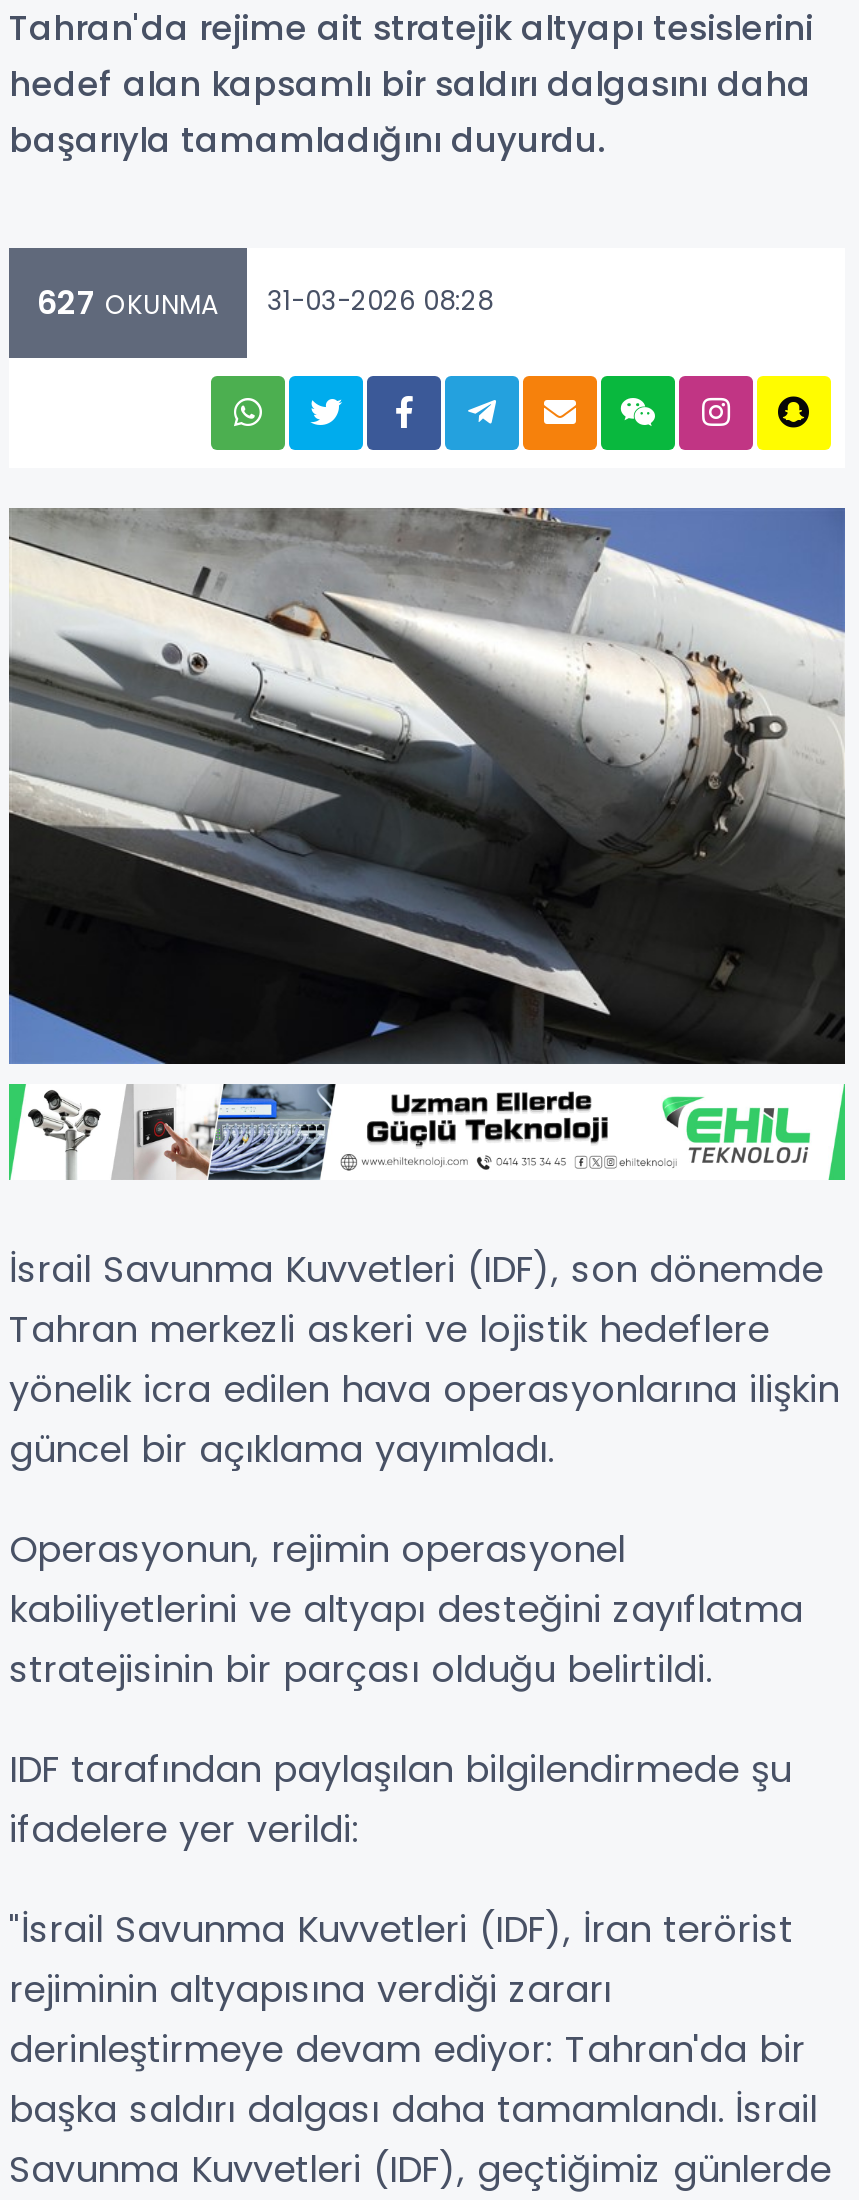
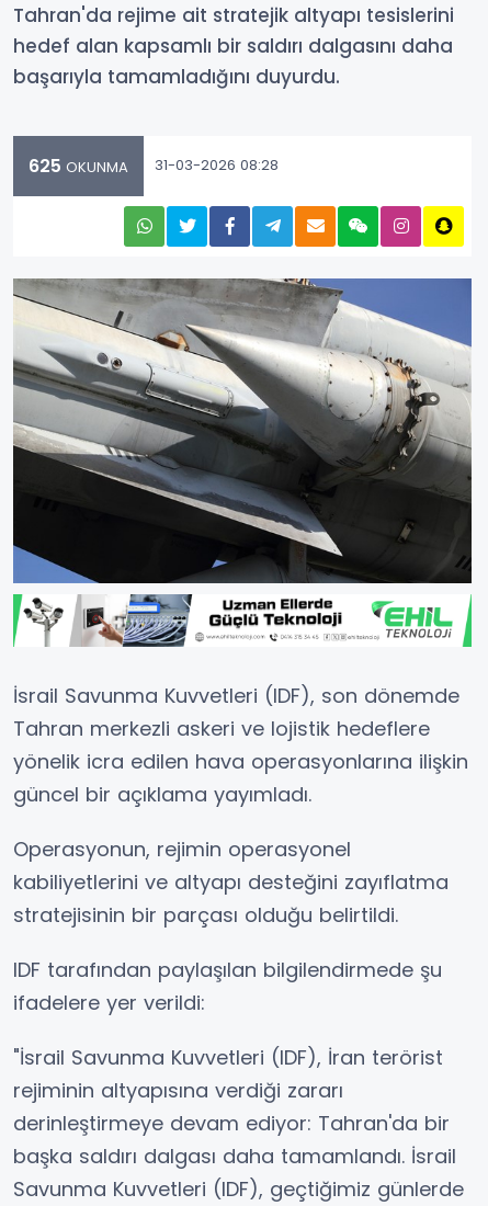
- 627 OKUNMA 31-03-2026 08:28
+ 625 OKUNMA 31-03-2026 08:28
